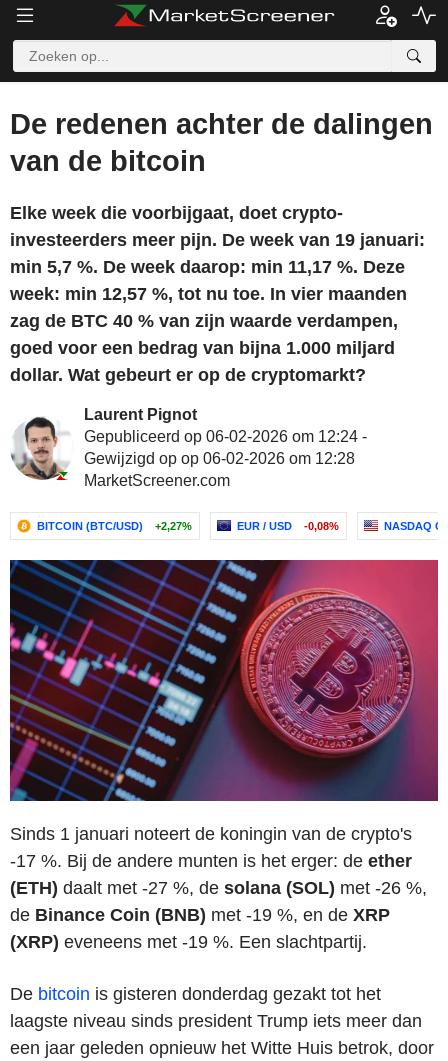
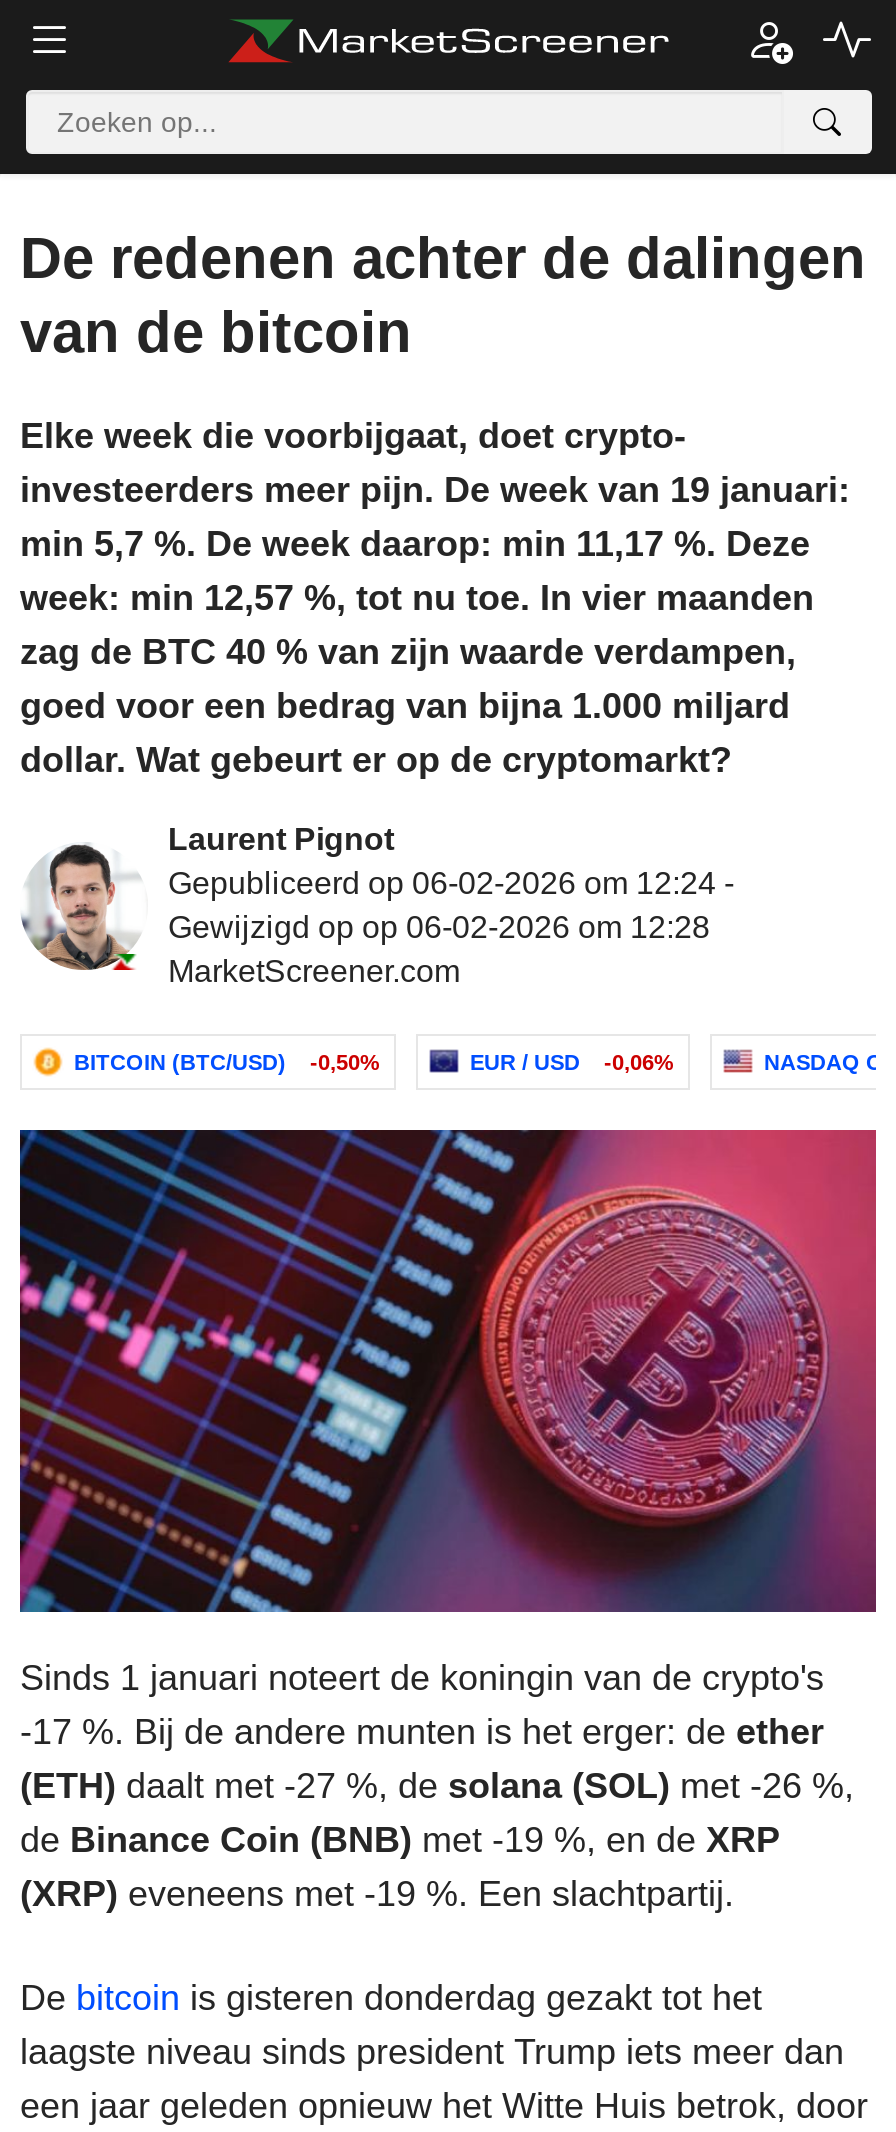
- BITCOIN (BTC/USD) +2,27%
+ BITCOIN (BTC/USD) -0,50%

- EUR / USD -0,08%
+ EUR / USD -0,06%
